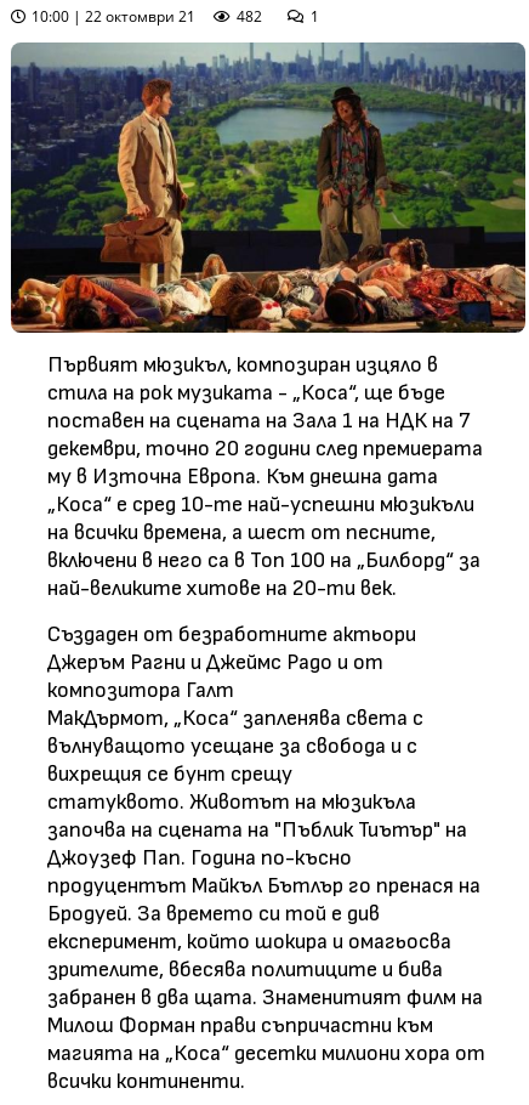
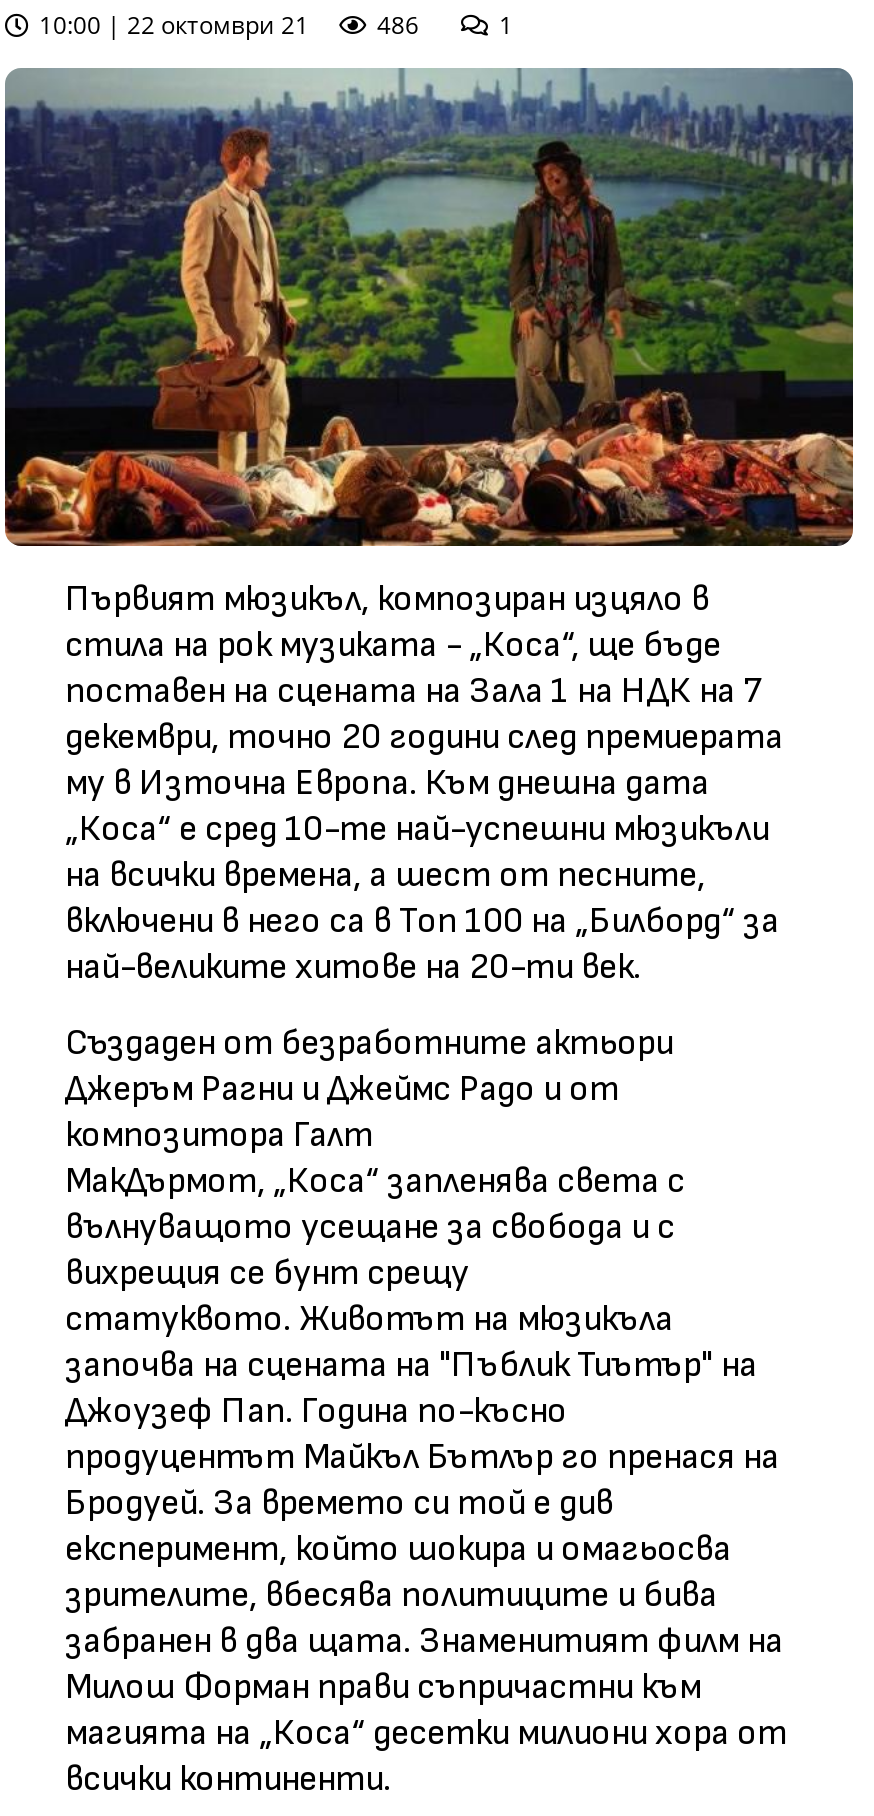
- 482
+ 486
